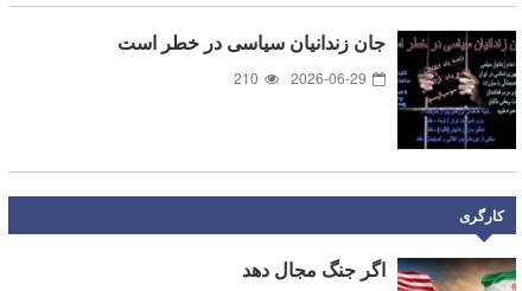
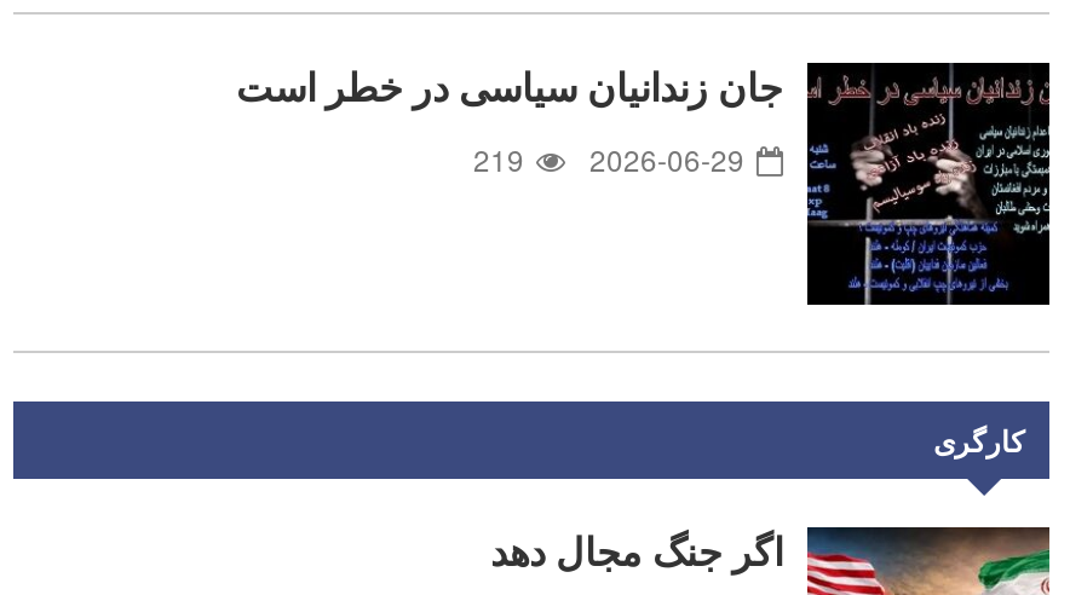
- 210 2026-06-29
+ 219 2026-06-29
